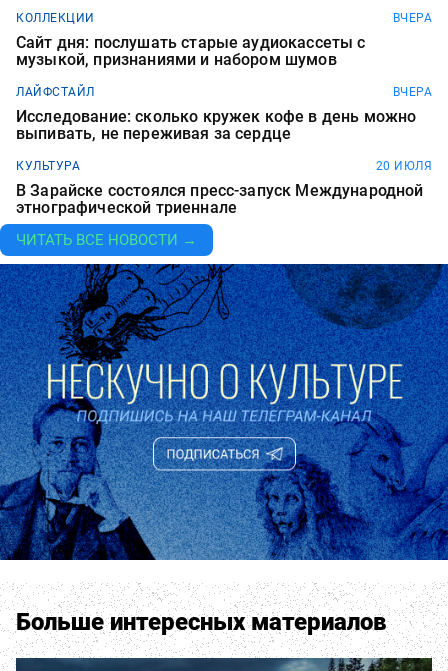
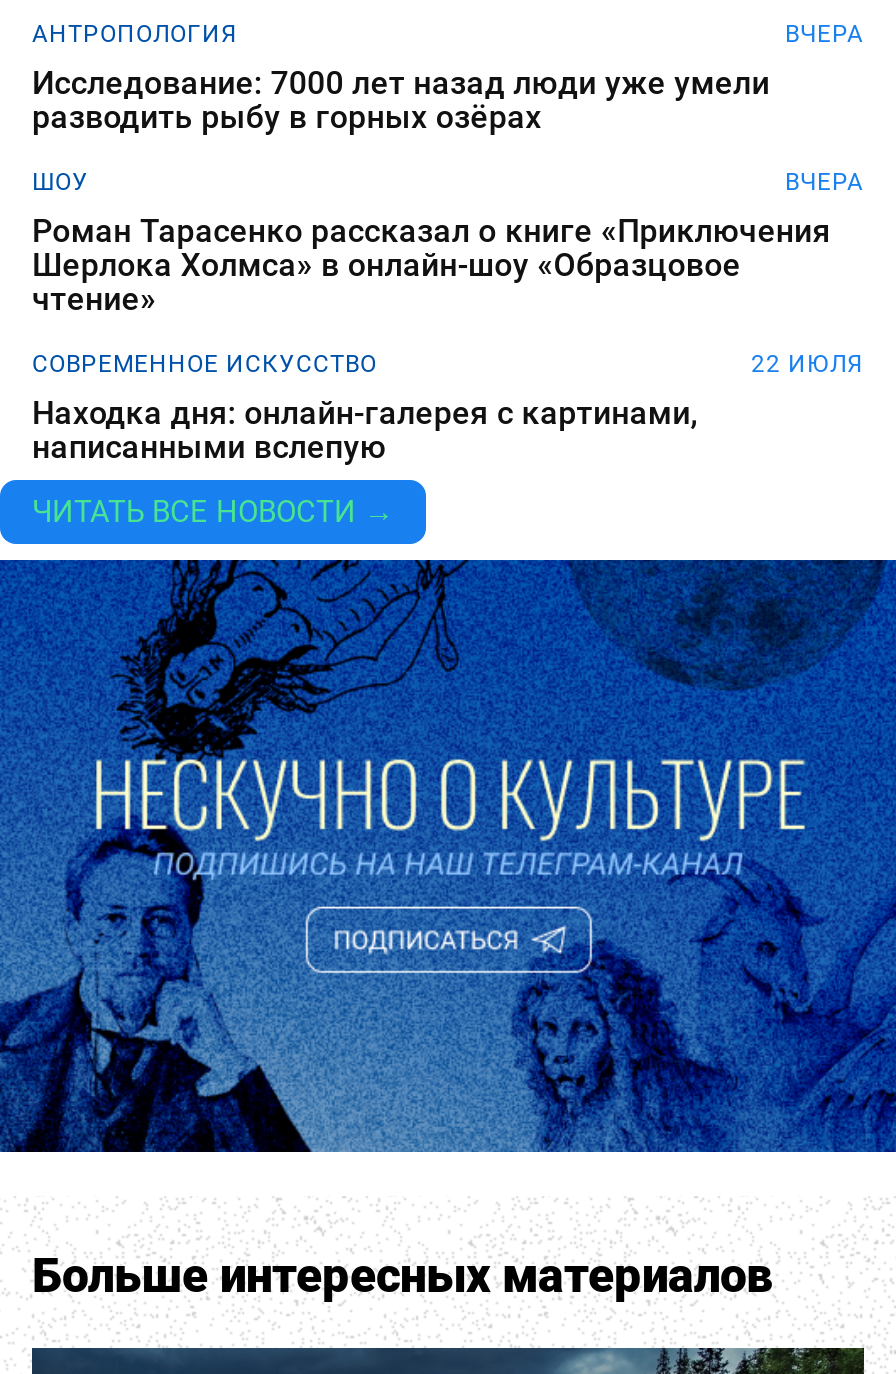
- КОЛЛЕКЦИИ
+ АНТРОПОЛОГИЯ

- Сайт дня: послушать старые аудиокассеты с
- музыкой, признаниями и набором шумов
+ Исследование: 7000 лет назад люди уже умели
+ разводить рыбу в горных озёрах

- ЛАЙФСТАЙЛ
+ ШОУ

- Исследование: сколько кружек кофе в день можно
- выпивать, не переживая за сердце
+ Роман Тарасенко рассказал о книге «Приключения
+ Шерлока Холмса» в онлайн-шоу «Образцовое
+ чтение»

- КУЛЬТУРА
- 20 ИЮЛЯ
- В Зарайске состоялся пресс-запуск Международной
- этнографической триеннале
+ СОВРЕМЕННОЕ ИСКУССТВО
+ 22 ИЮЛЯ
+ Находка дня: онлайн-галерея с картинами,
+ написанными вслепую
